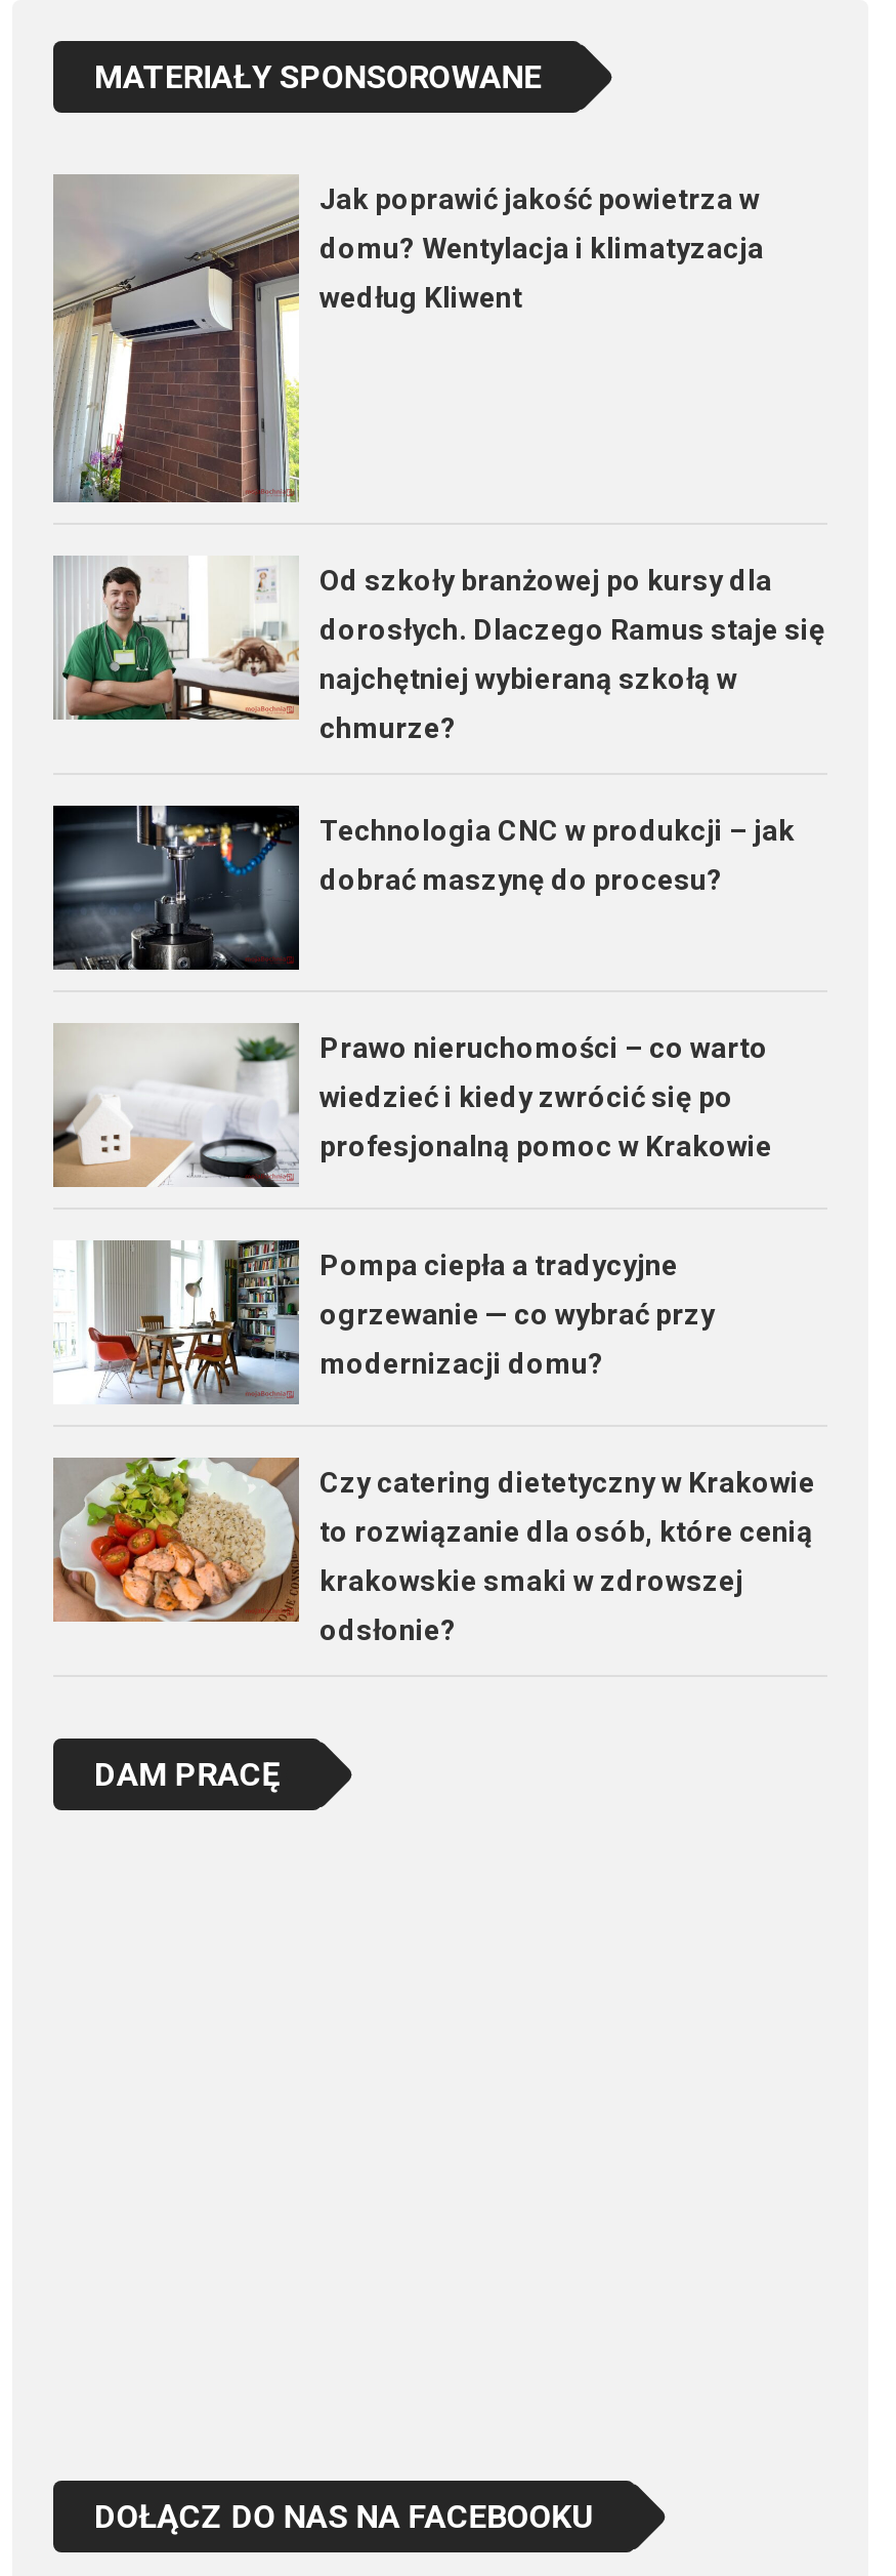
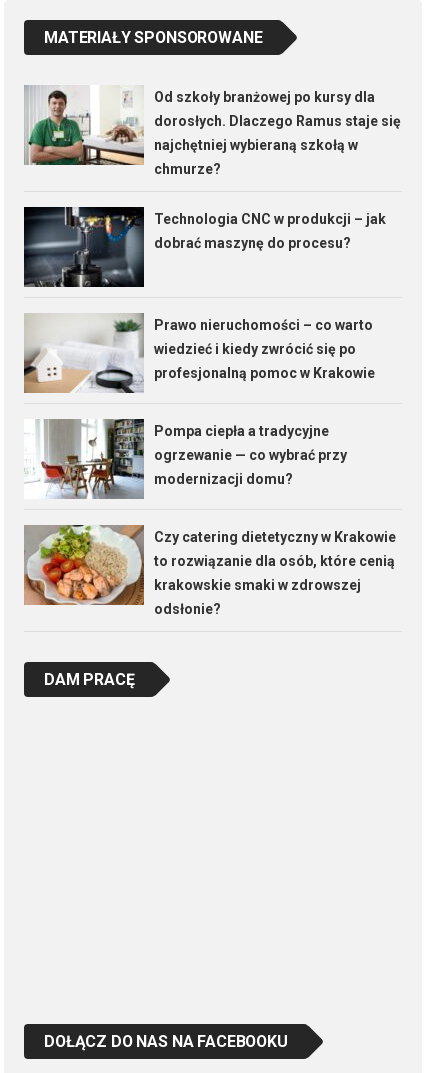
- [image]
- Jak poprawić jakość powietrza w
- domu? Wentylacja i klimatyzacja
- według Kliwent
